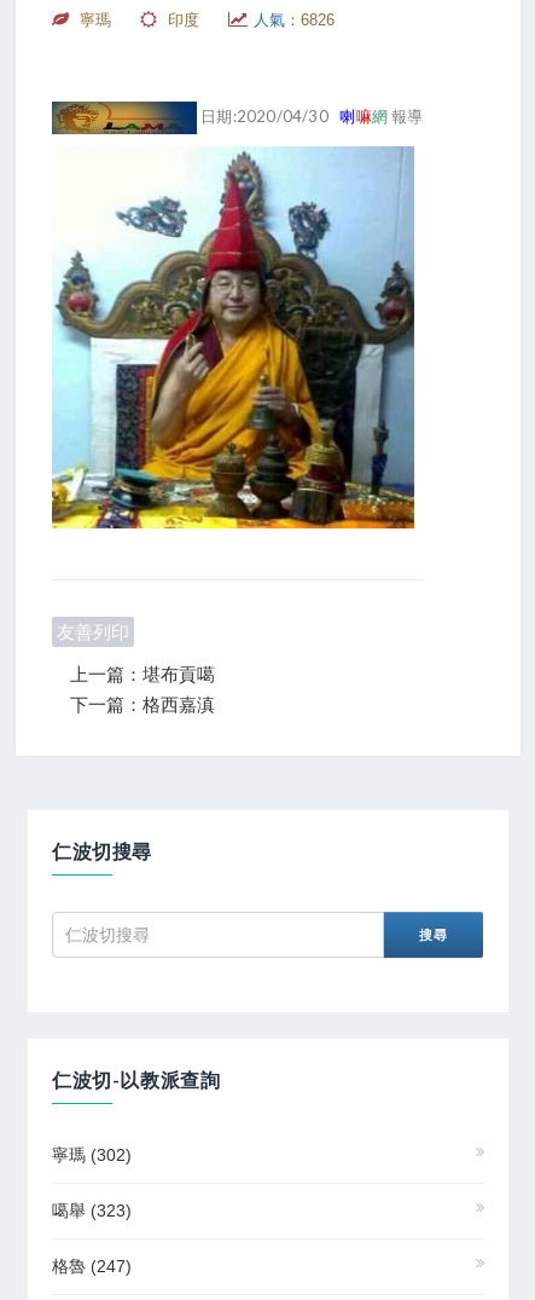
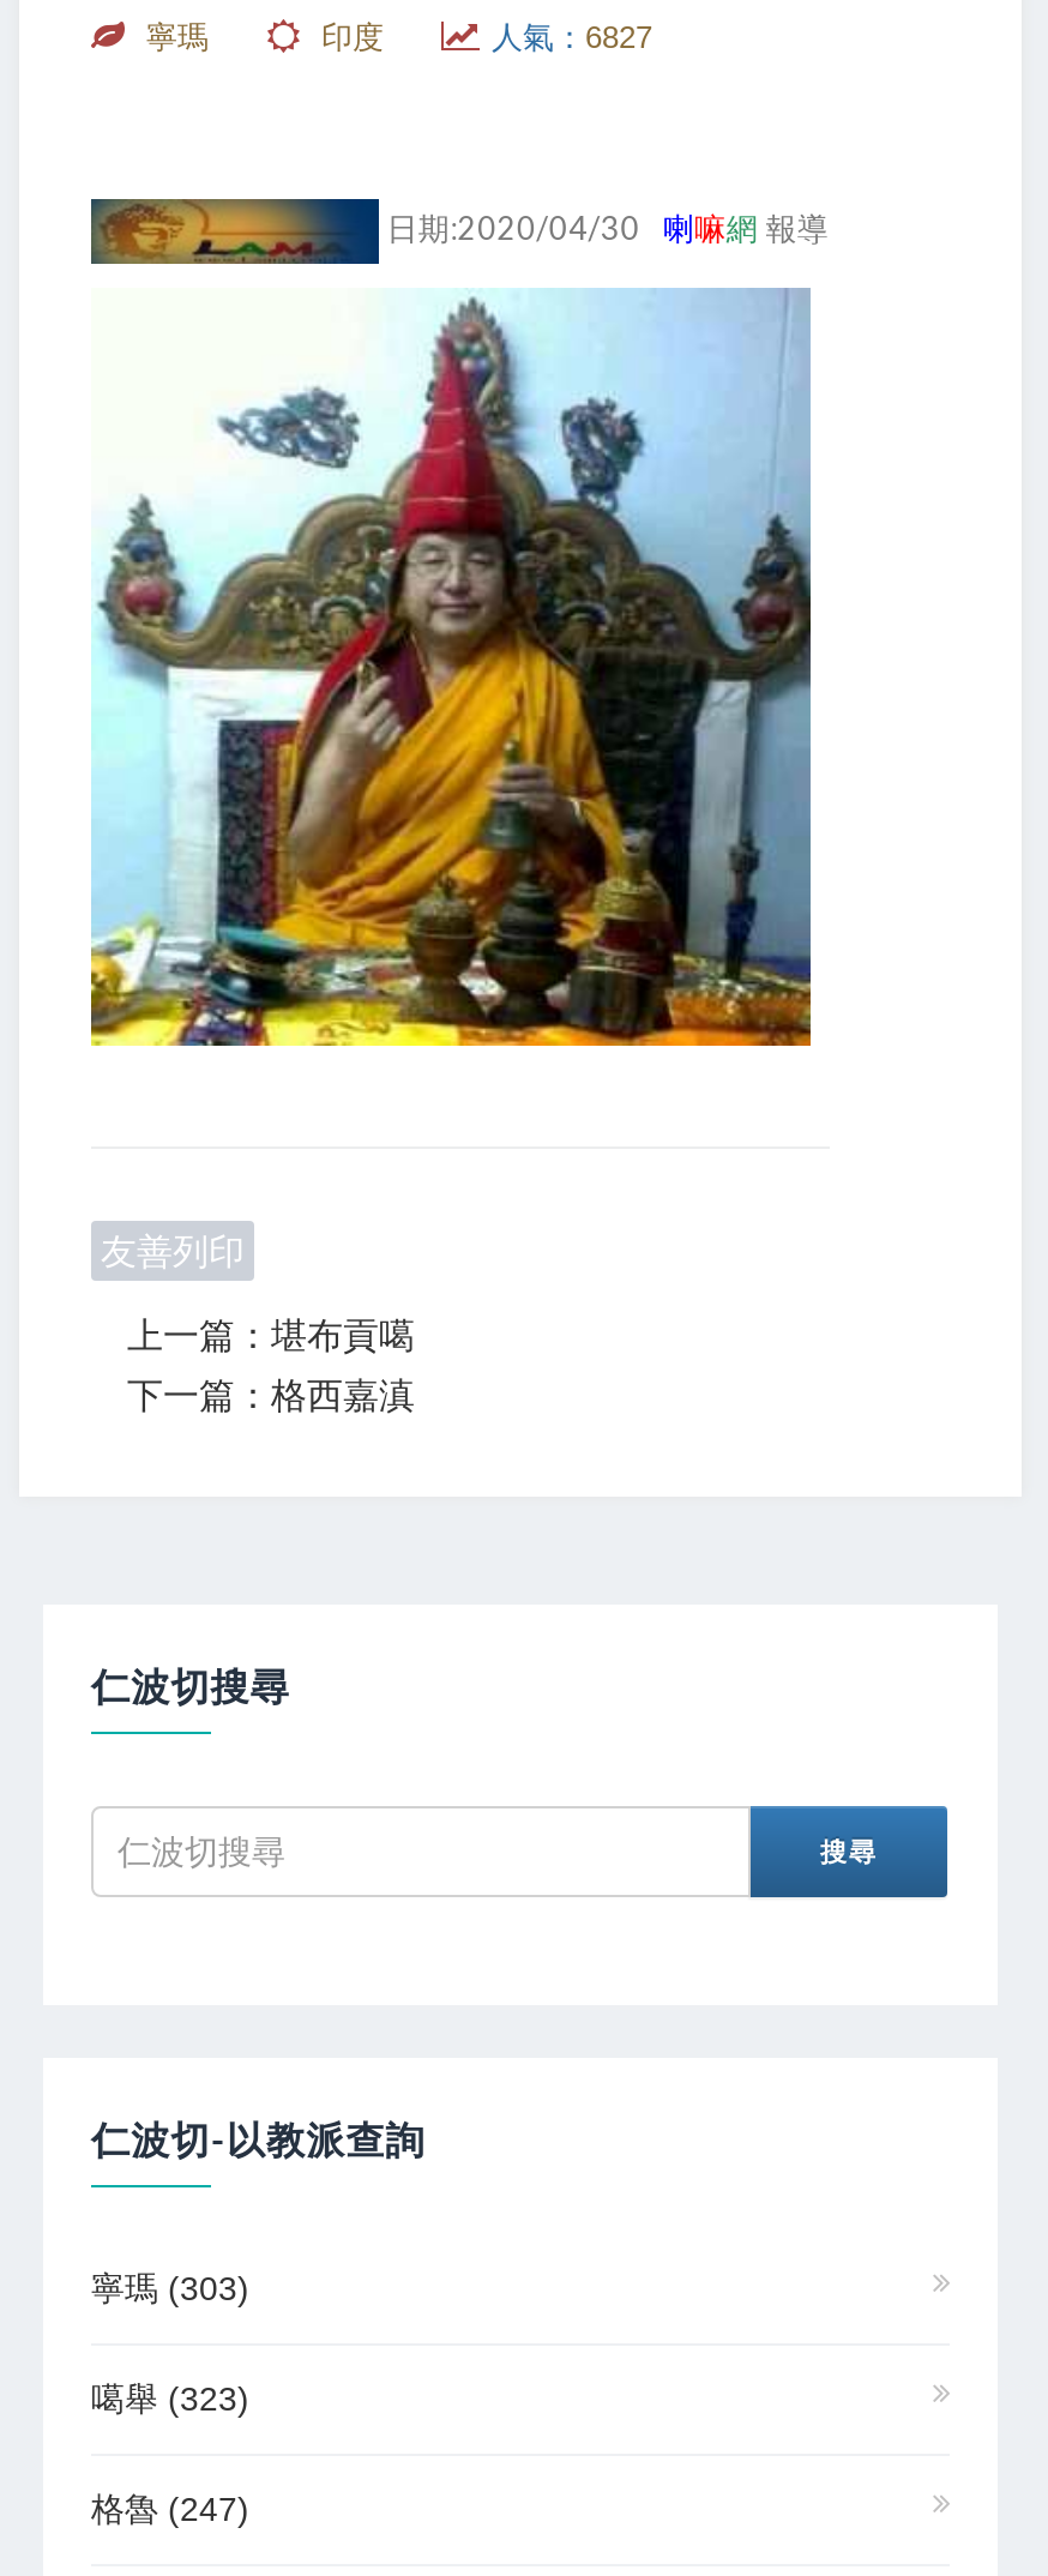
- 人氣：6826
+ 人氣：6827

- 寧瑪(302)
+ 寧瑪(303)
